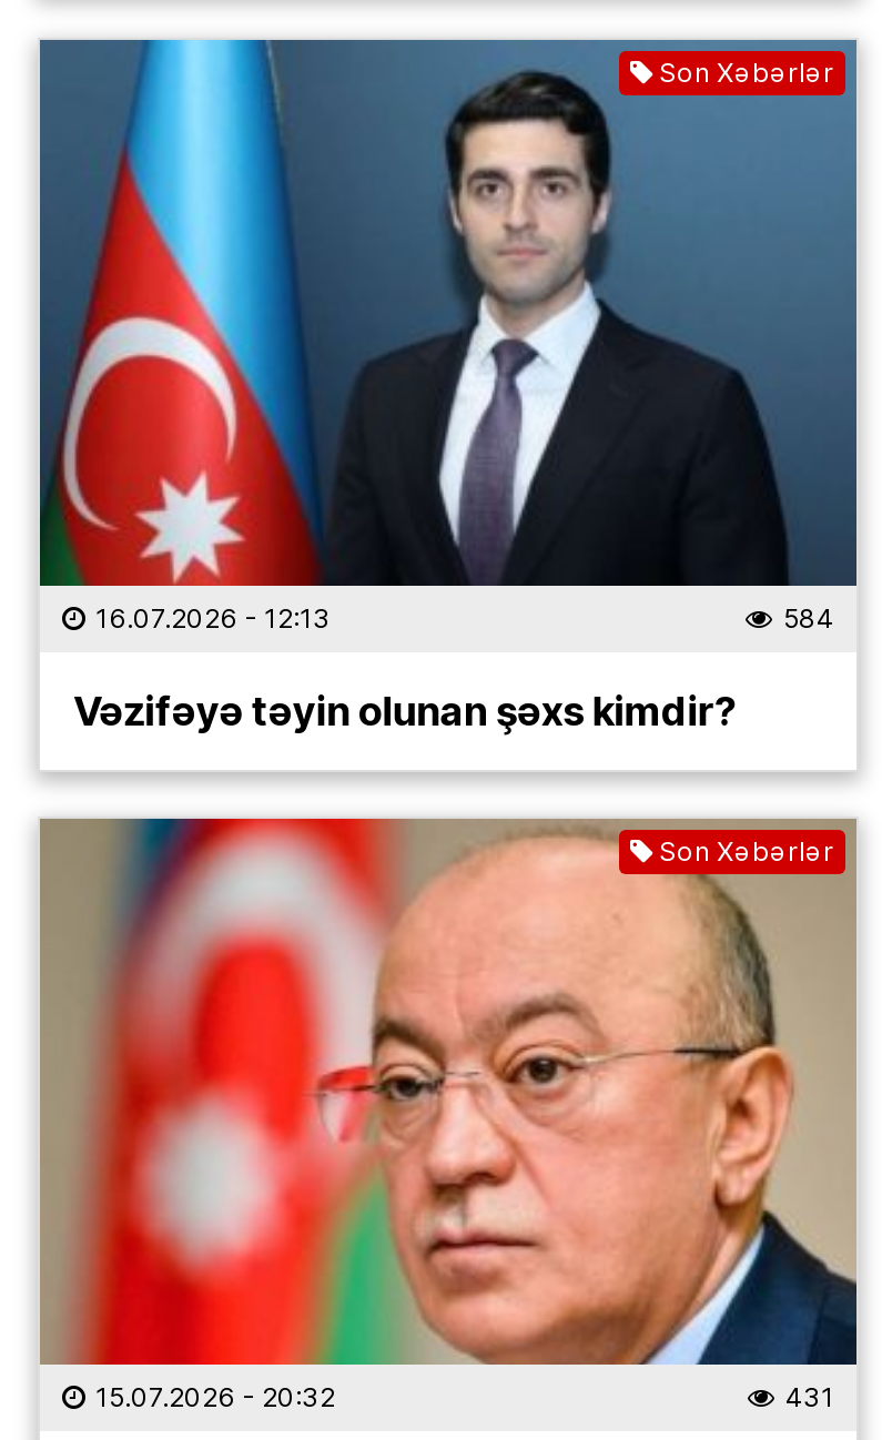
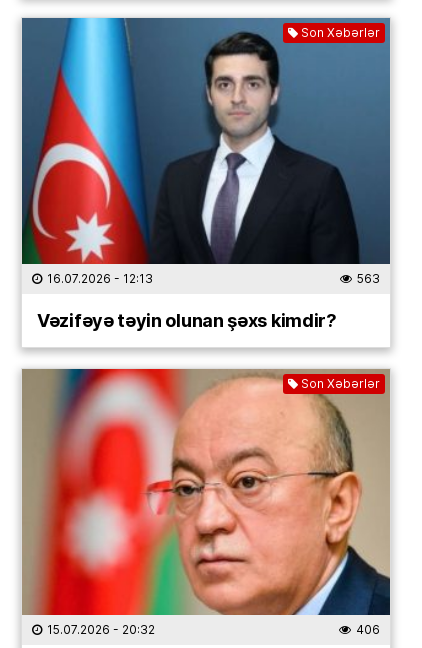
- 584
+ 563

- 431
+ 406
